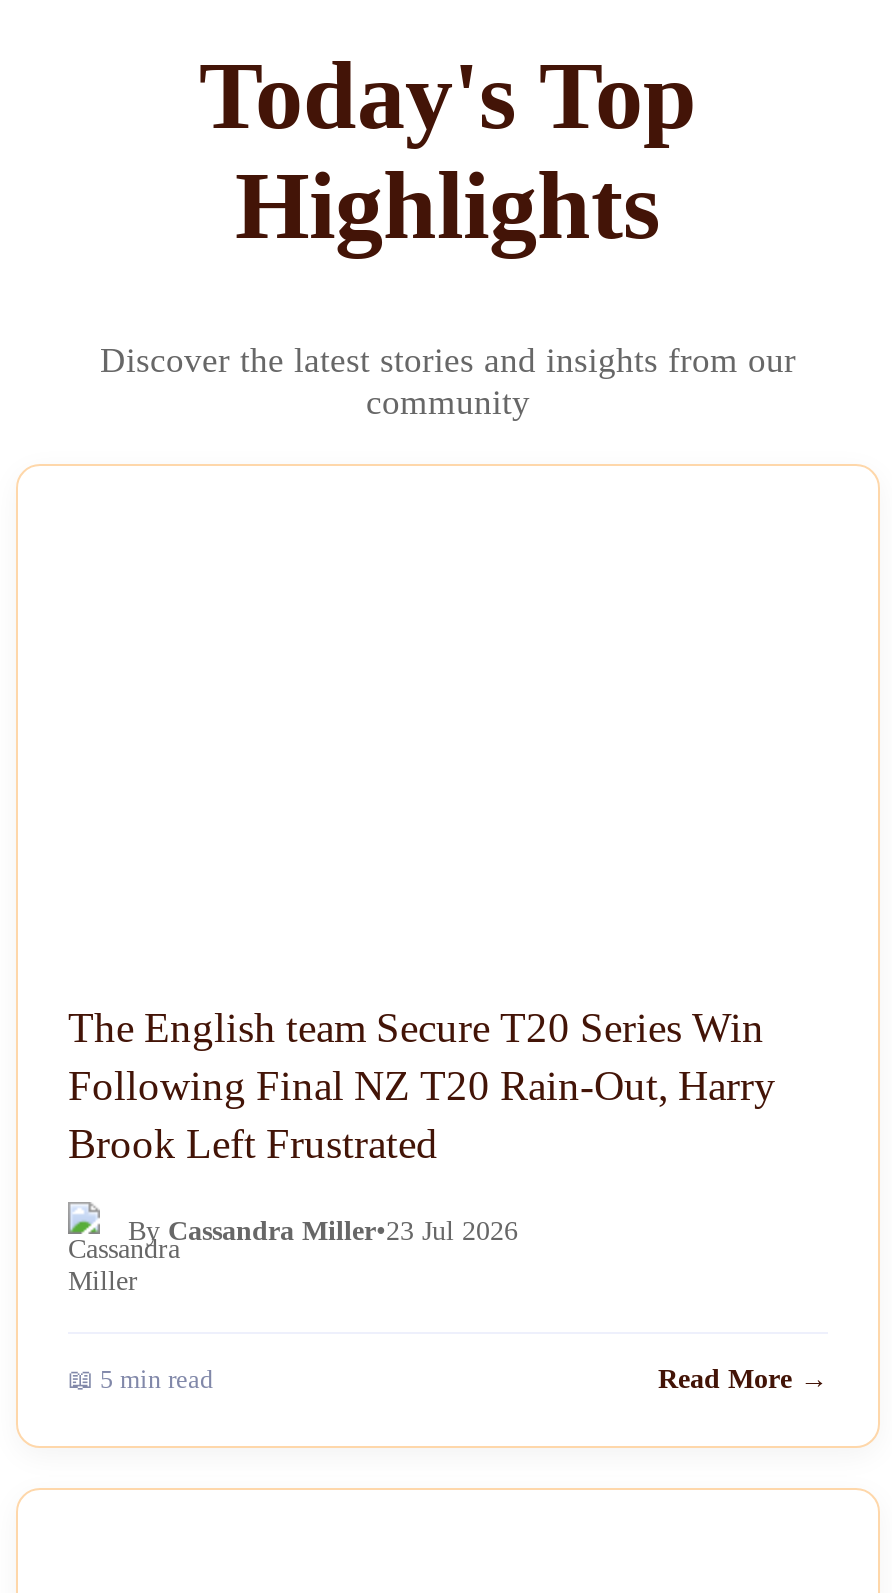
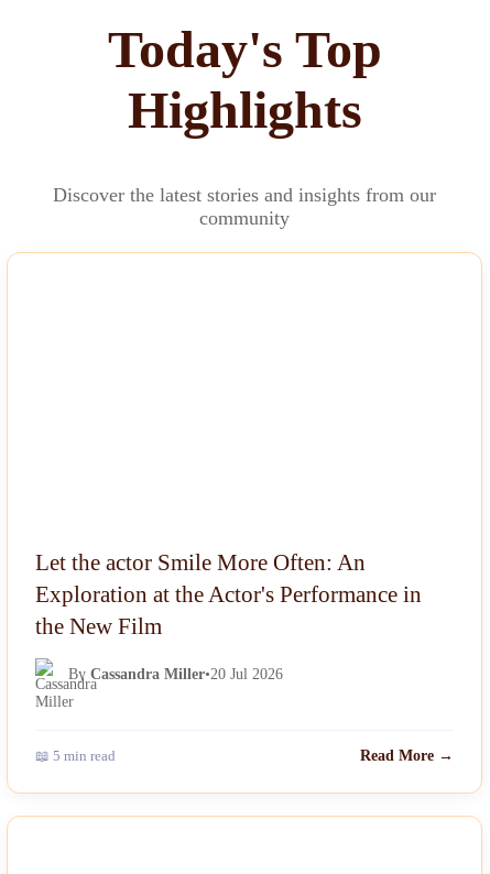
- The English team Secure T20 Series Win
- Following Final NZ T20 Rain-Out, Harry
- Brook Left Frustrated
+ Let the actor Smile More Often: An
+ Exploration at the Actor's Performance in
+ the New Film

- By Cassandra Miller•23 Jul 2026
+ By Cassandra Miller•20 Jul 2026
